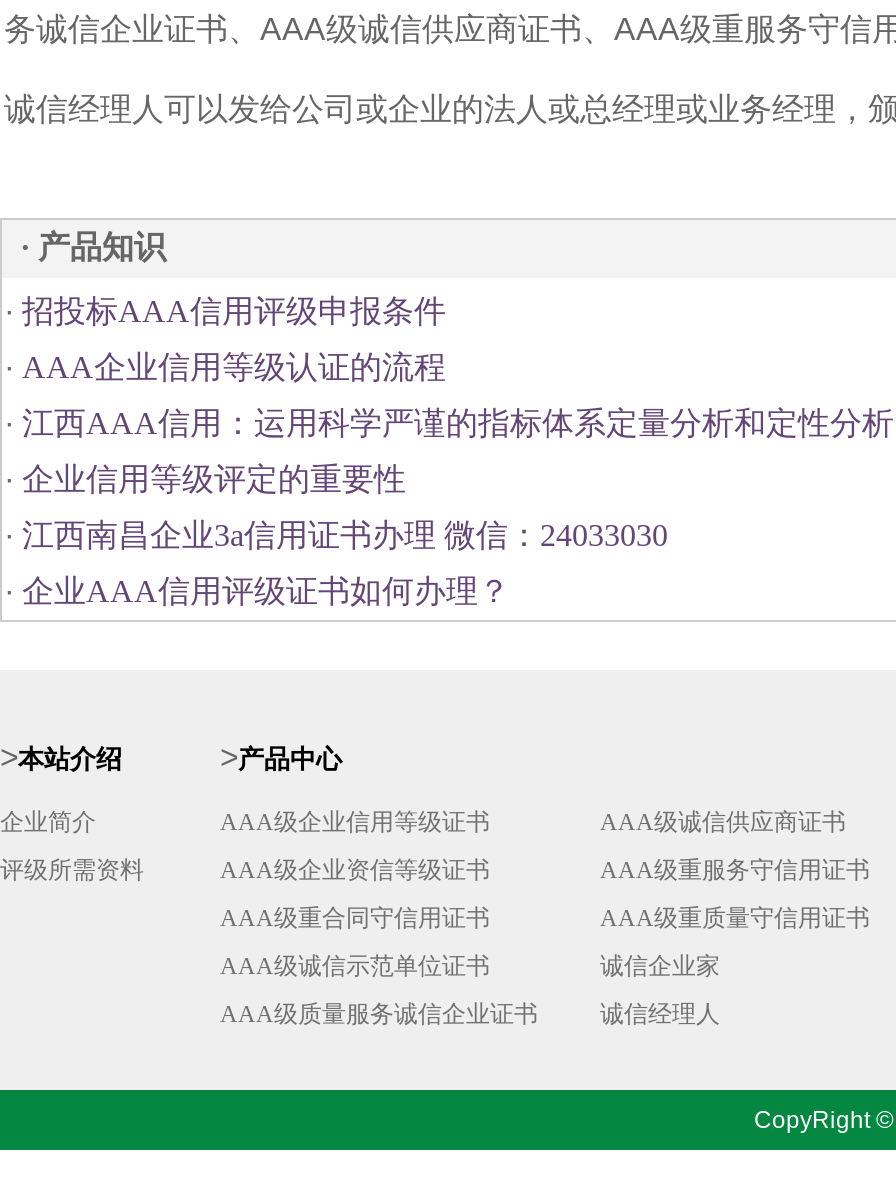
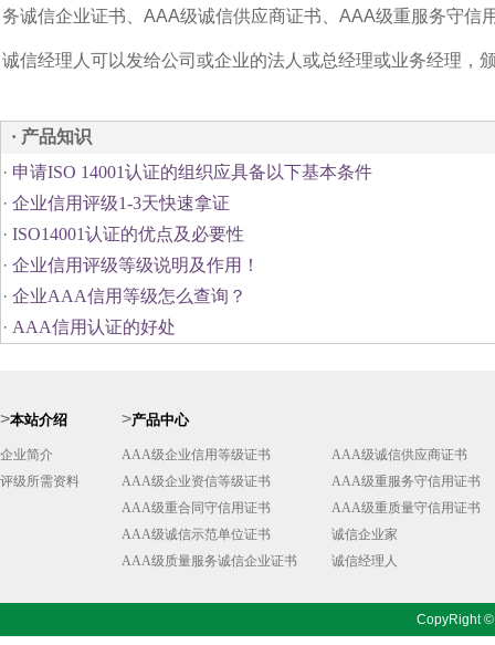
- ·招投标AAA信用评级申报条件
+ ·申请ISO 14001认证的组织应具备以下基本条件

- · AAA企业信用等级认证的流程
+ ·企业信用评级1-3天快速拿证

- ·江西AAA信用：运用科学严谨的指标体系定量分析和定性分析
+ · ISO14001认证的优点及必要性

- ·企业信用等级评定的重要性
+ ·企业信用评级等级说明及作用！

- ·江西南昌企业3a信用证书办理 微信：24033030
+ ·企业AAA信用等级怎么查询？

- ·企业AAA信用评级证书如何办理？
+ · AAA信用认证的好处
